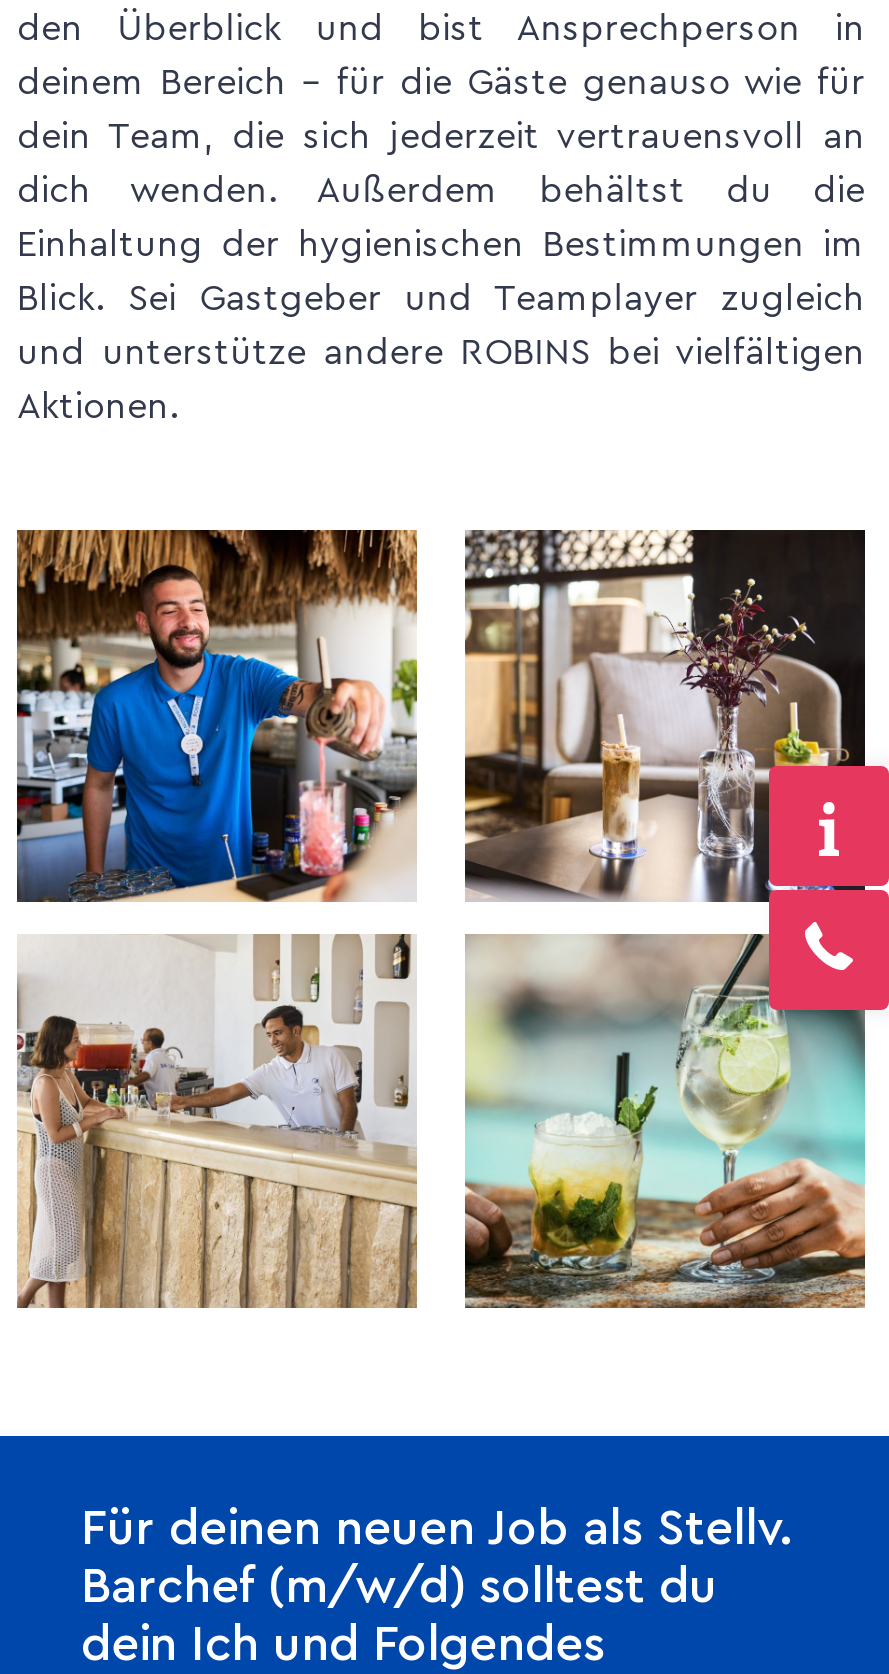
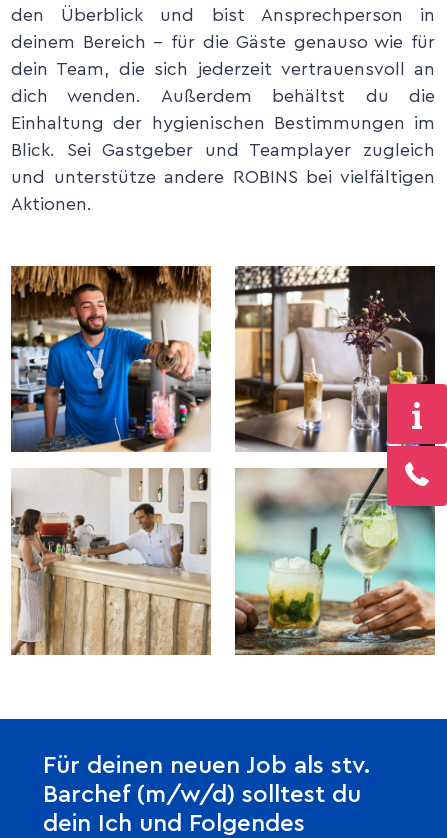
- Für deinen neuen Job als Stellv.
+ Für deinen neuen Job als stv.
